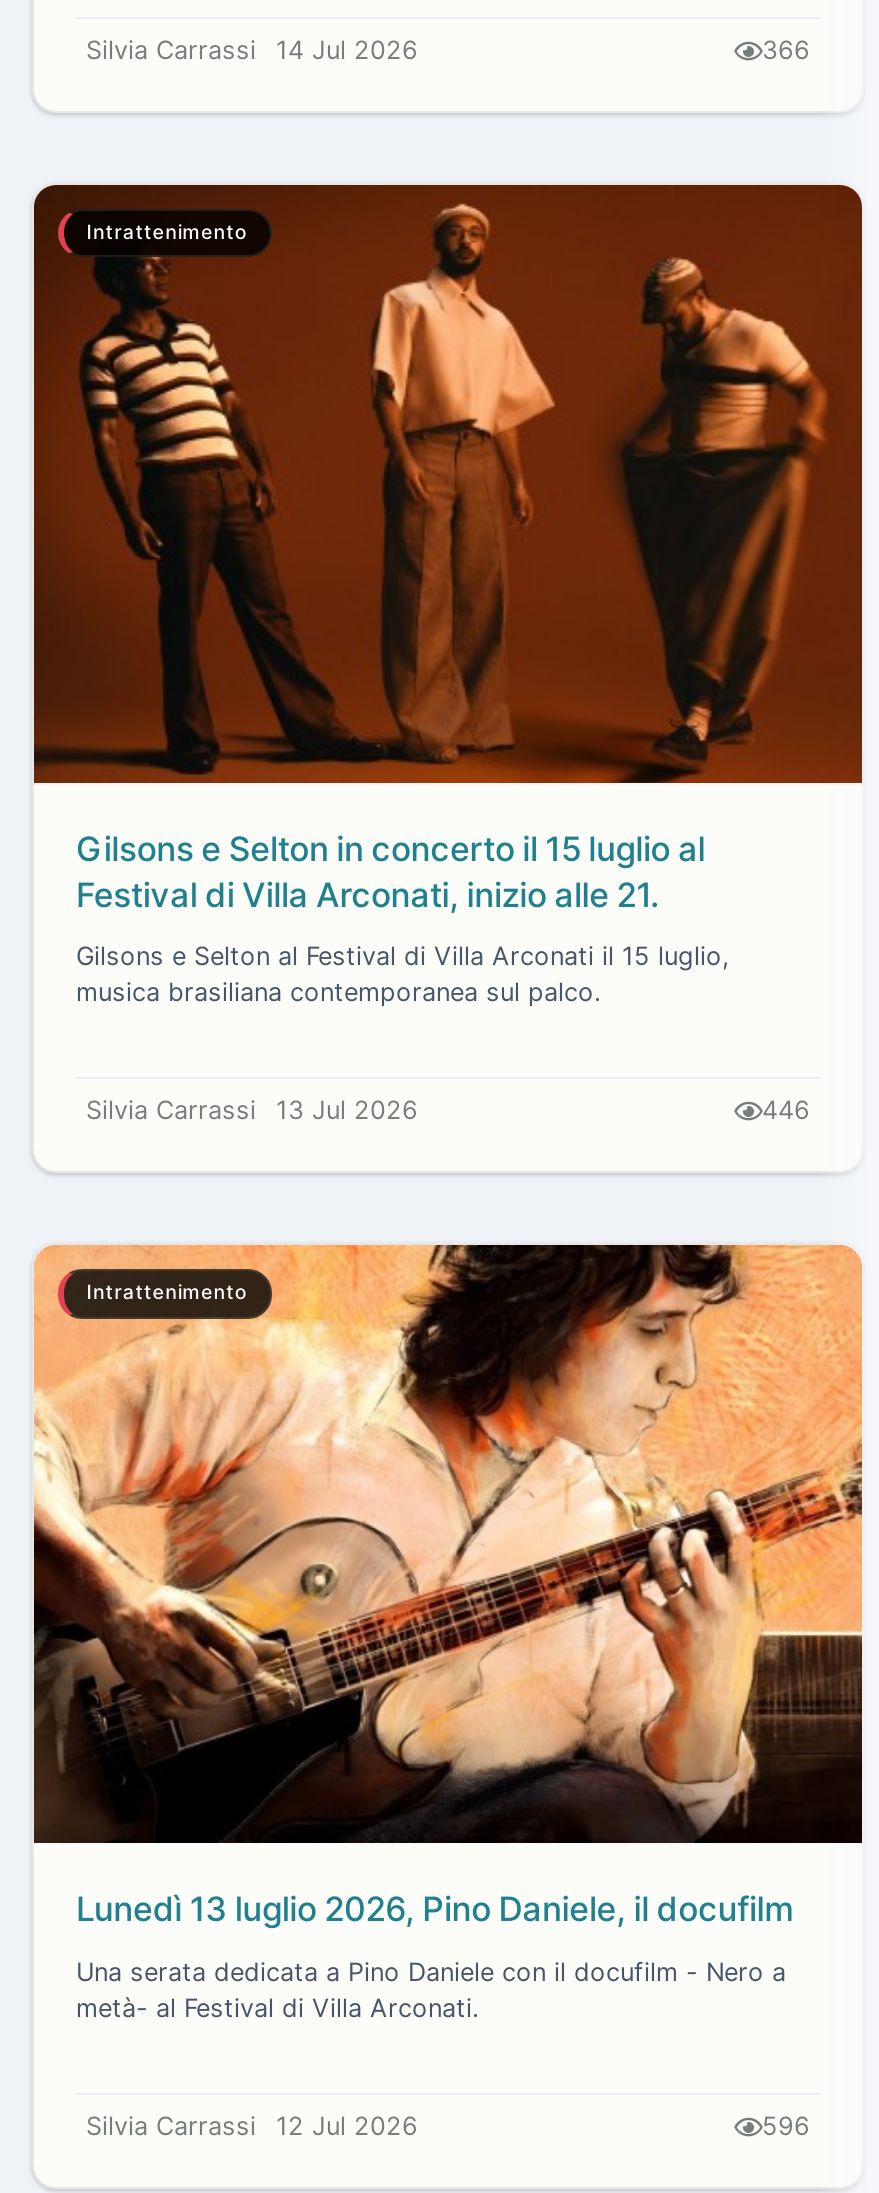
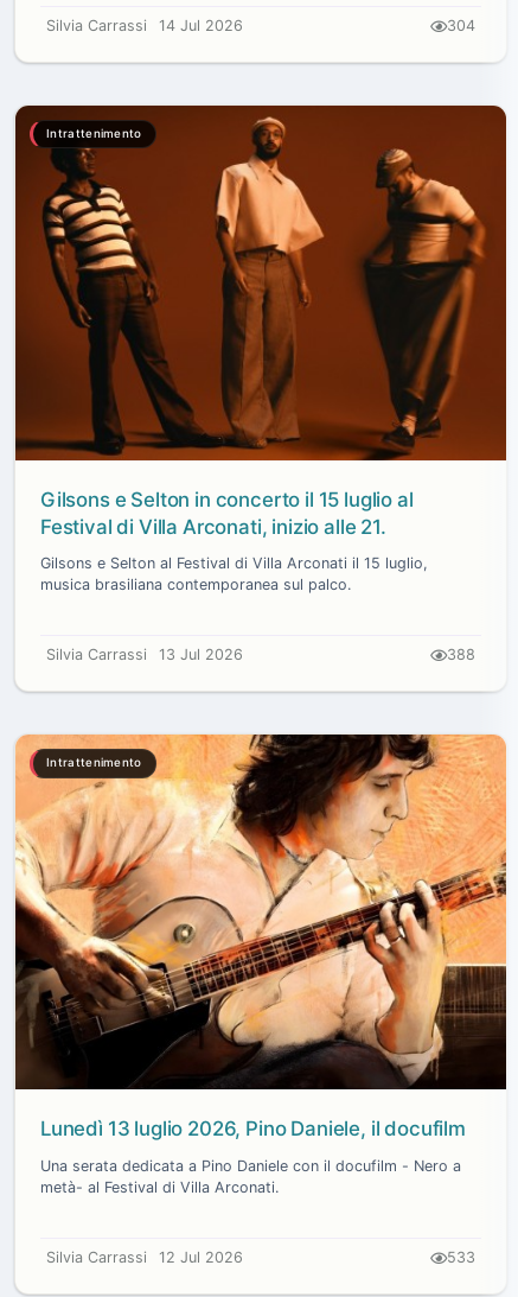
- 366
+ 304

- 446
+ 388

- 596
+ 533
